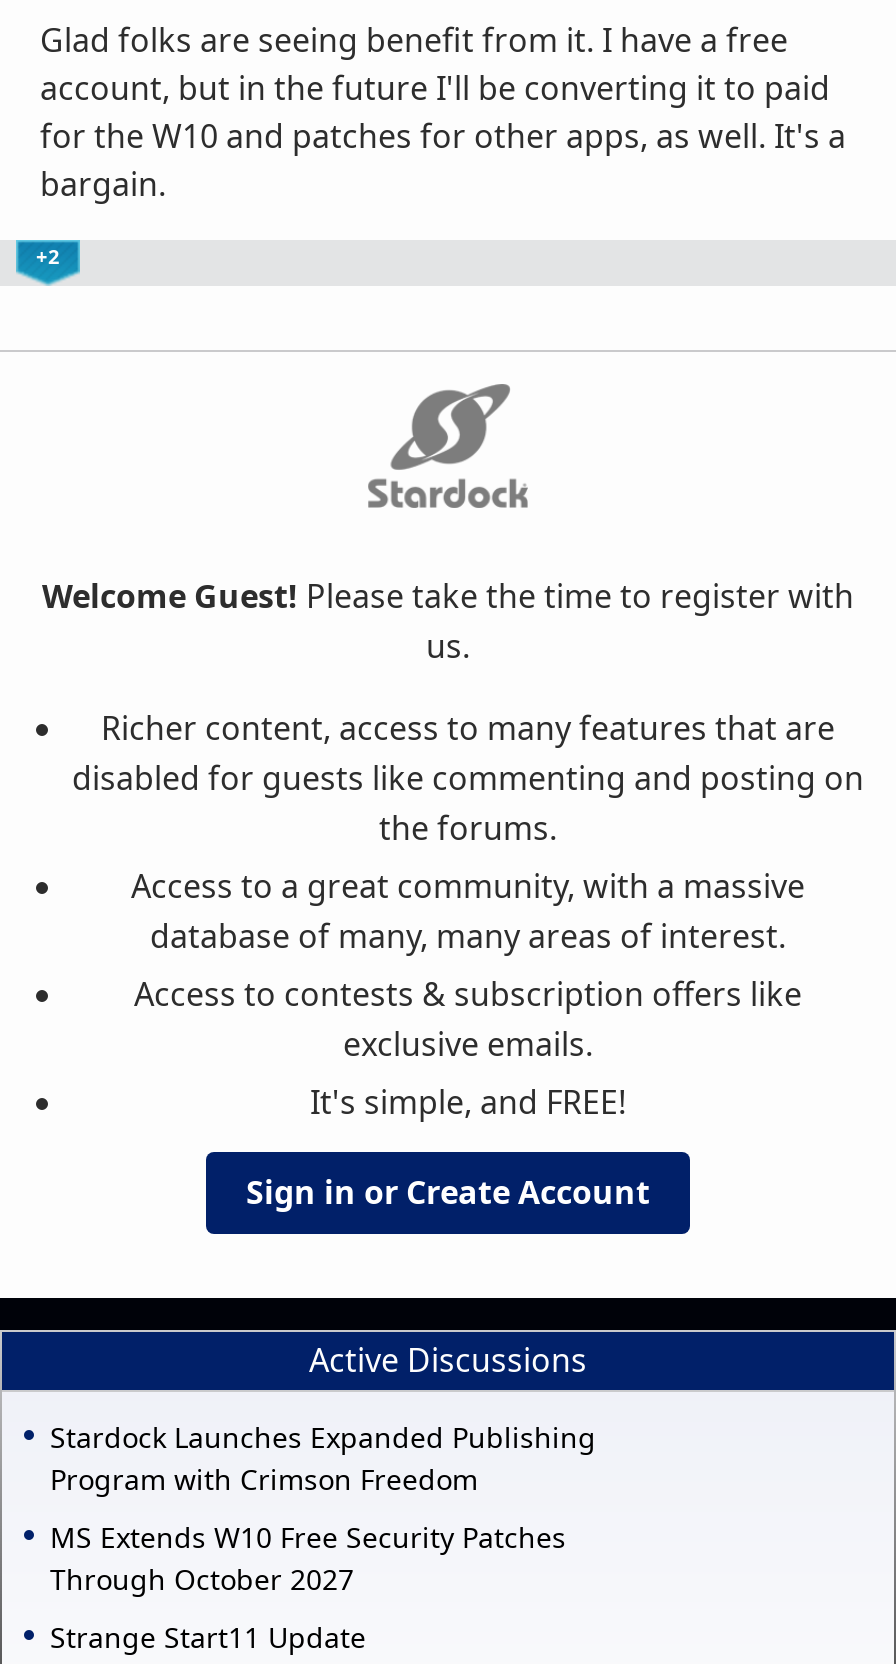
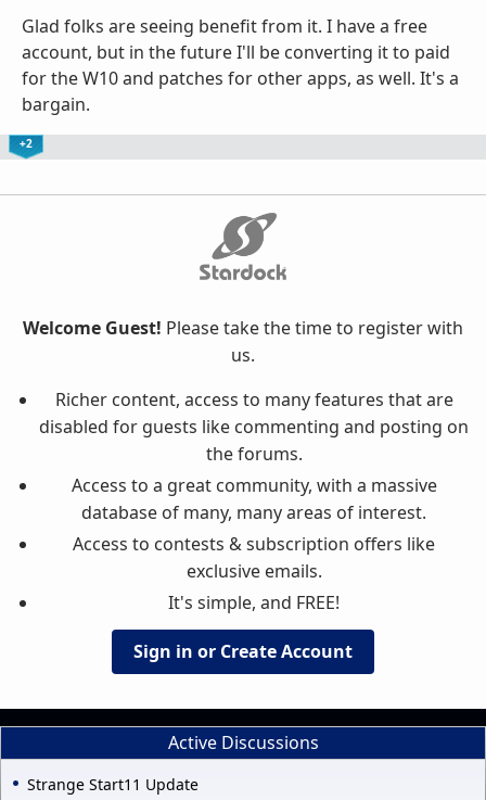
- Stardock Launches Expanded Publishing
- Program with Crimson Freedom
- MS Extends W10 Free Security Patches
- Through October 2027
